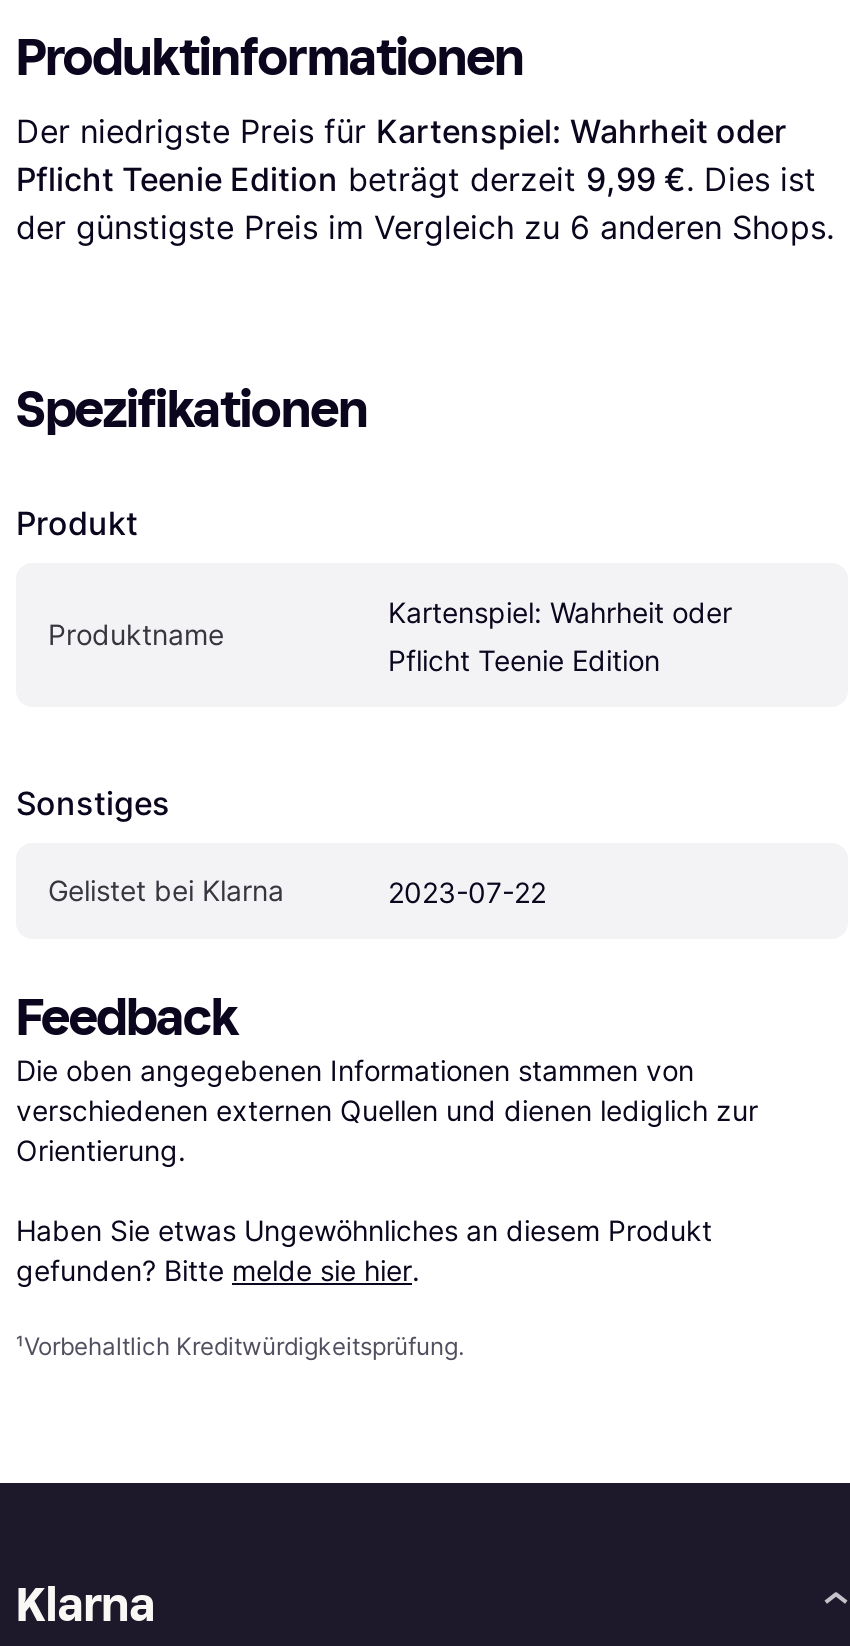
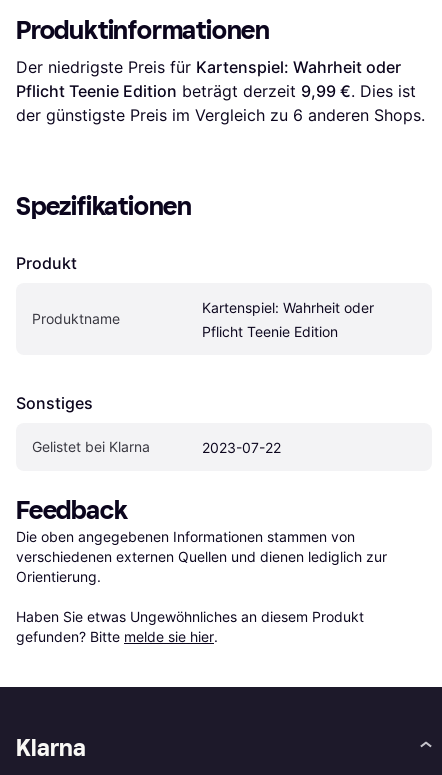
- ¹Vorbehaltlich Kreditwürdigkeitsprüfung.
